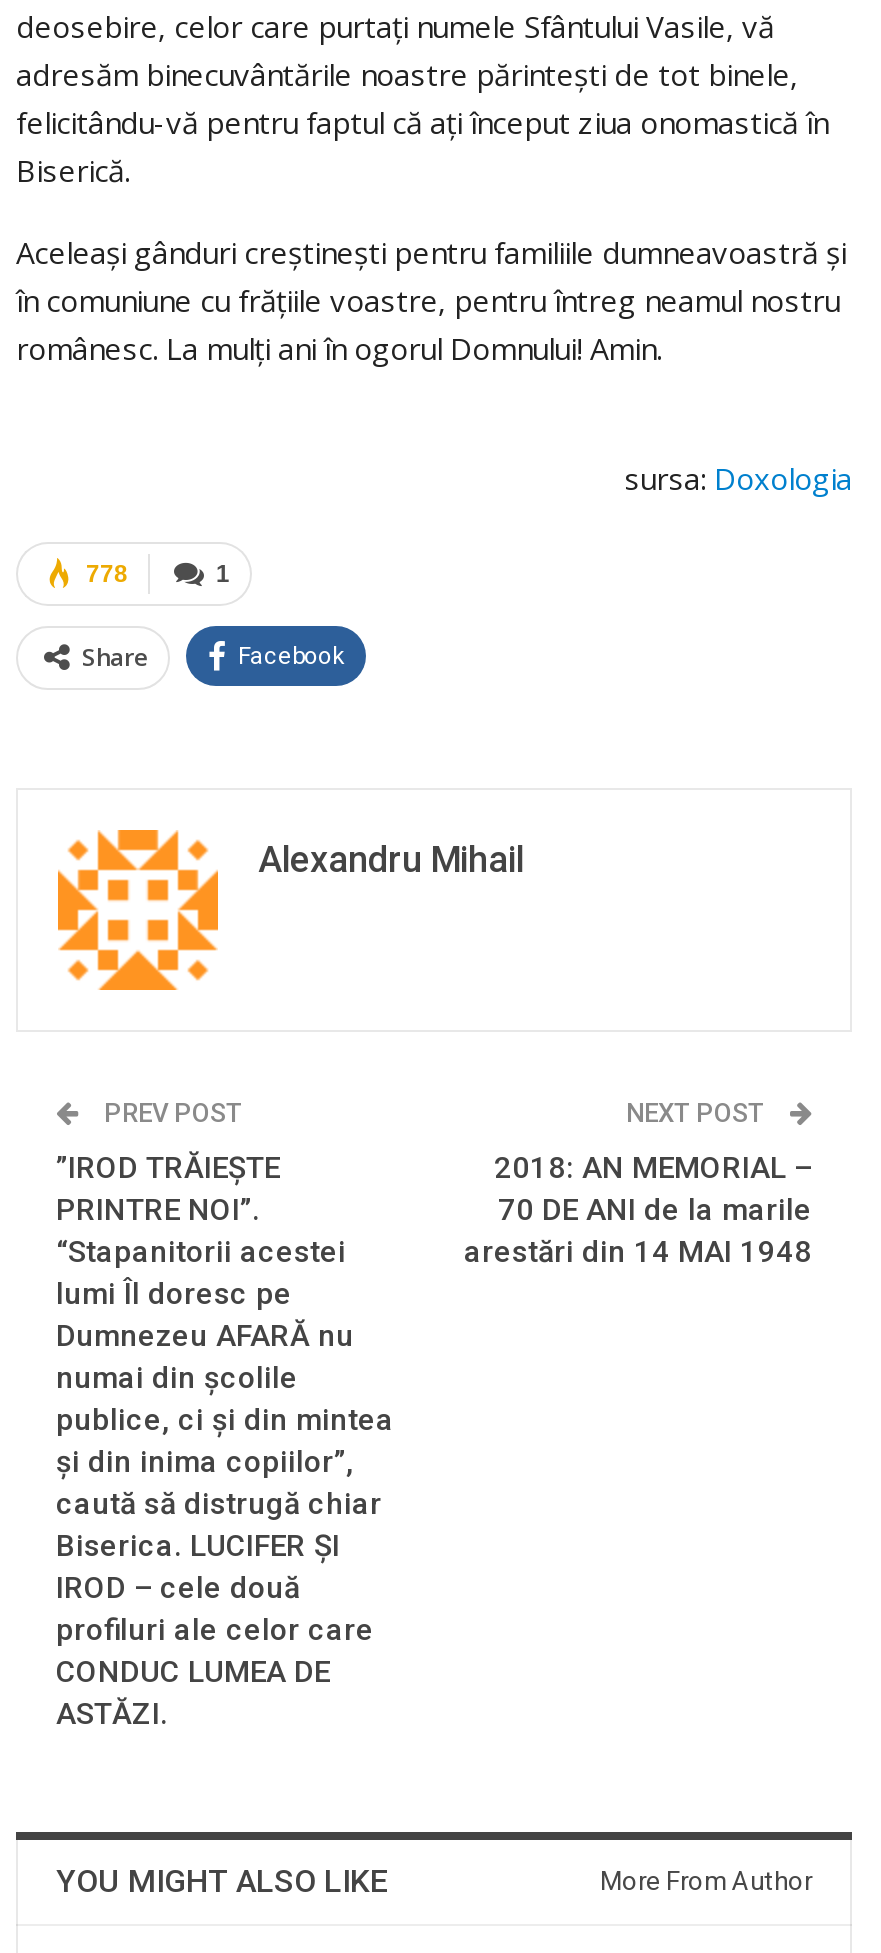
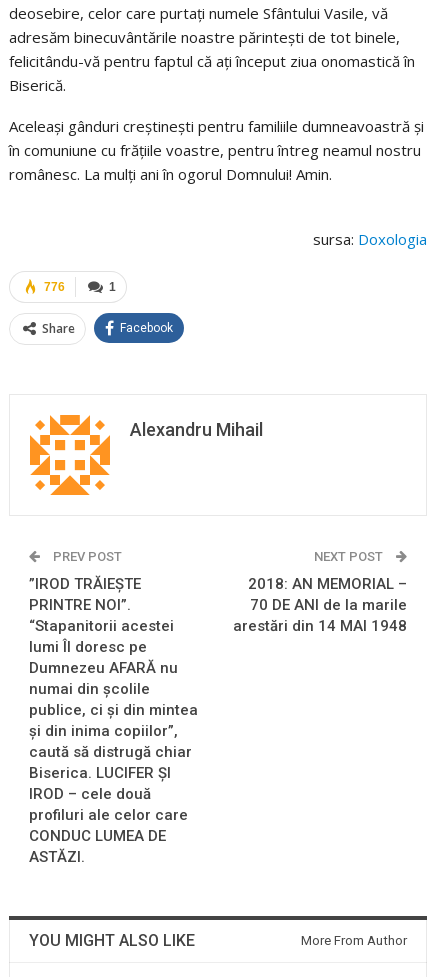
- 778
+ 776
